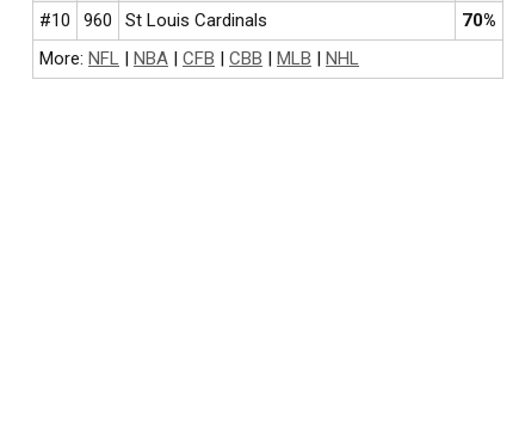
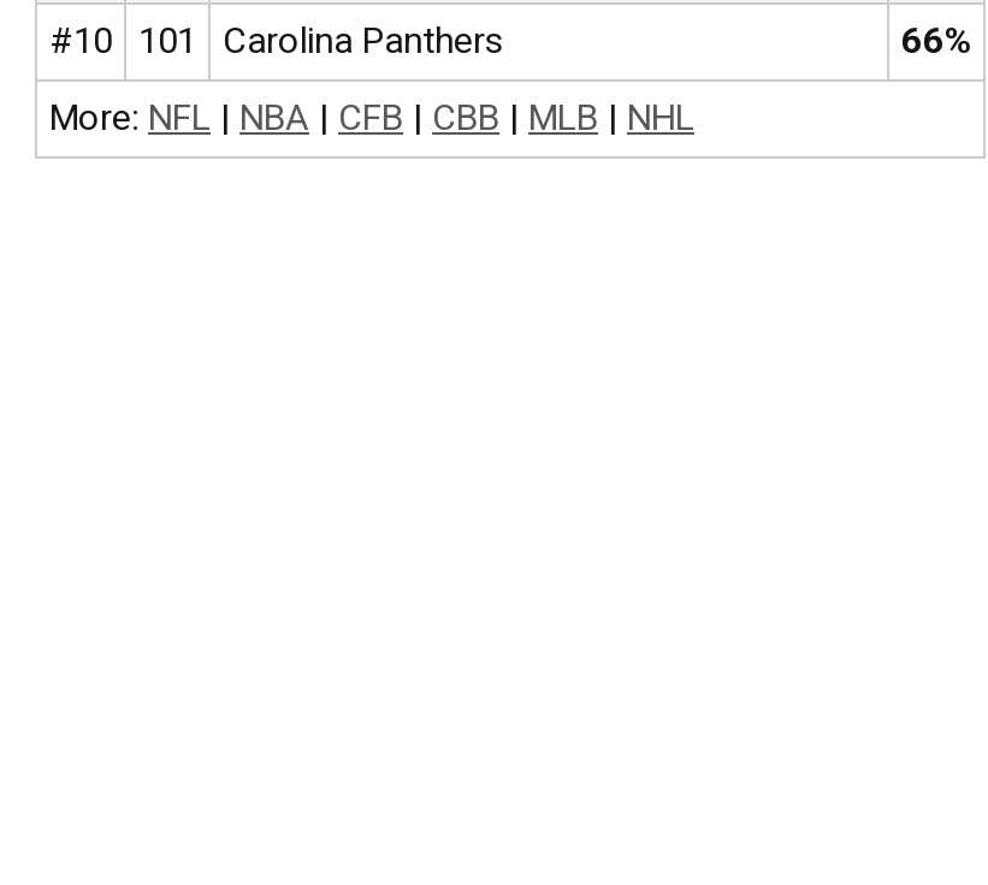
- 960
- St Louis Cardinals
- 70%
+ 101
+ Carolina Panthers
+ 66%
